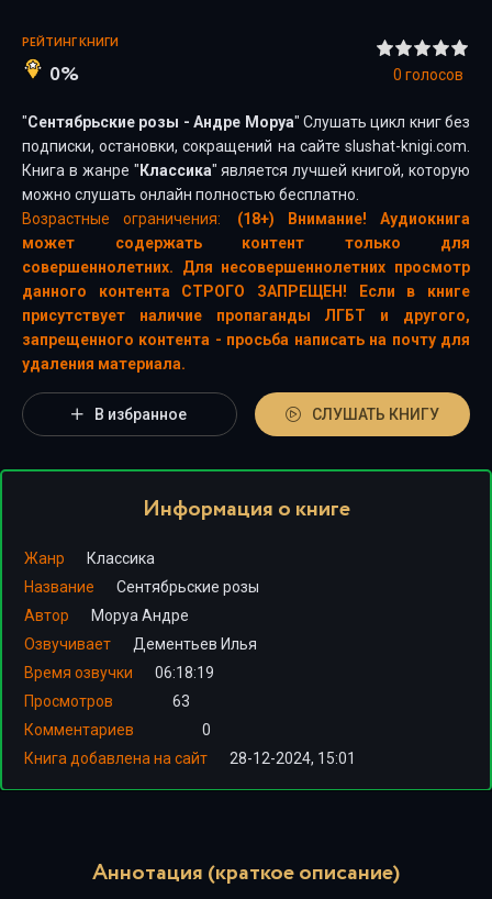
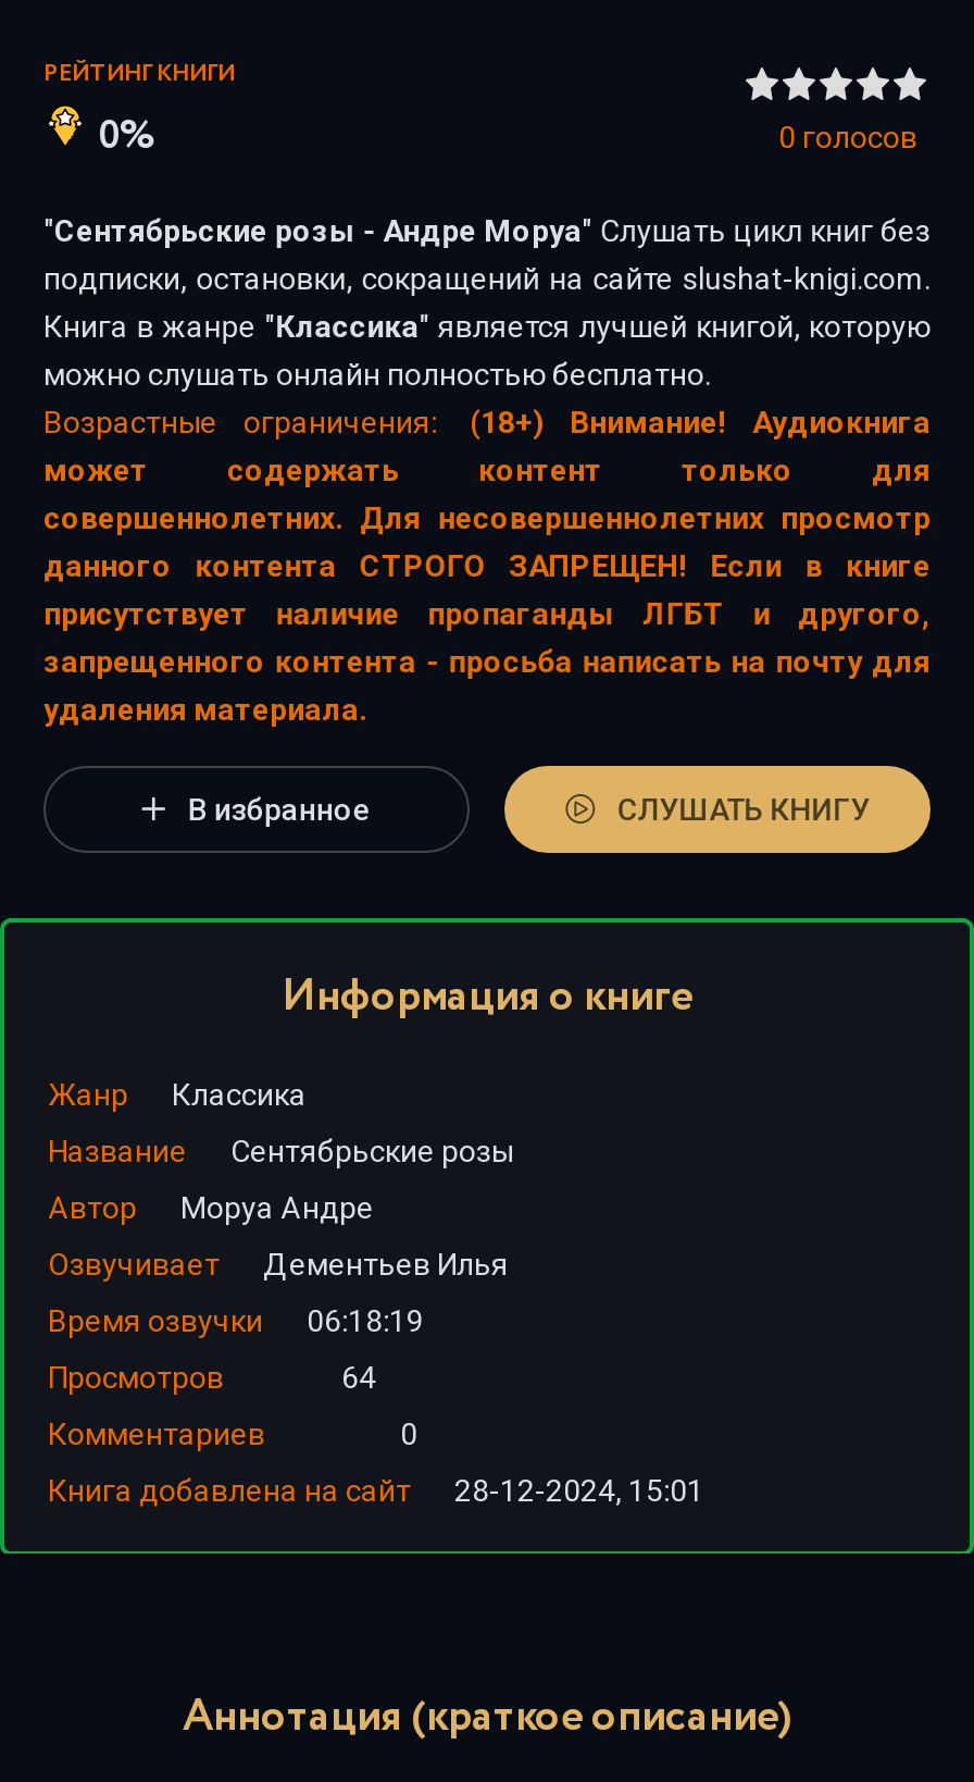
- 63
+ 64
